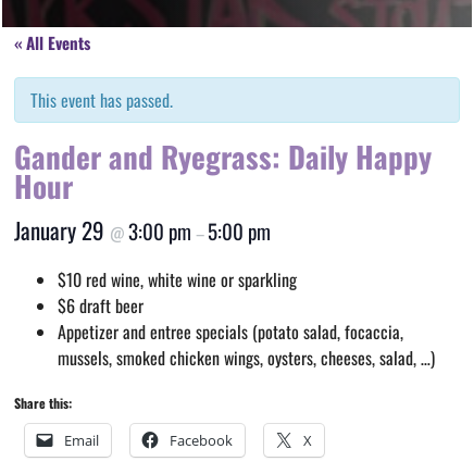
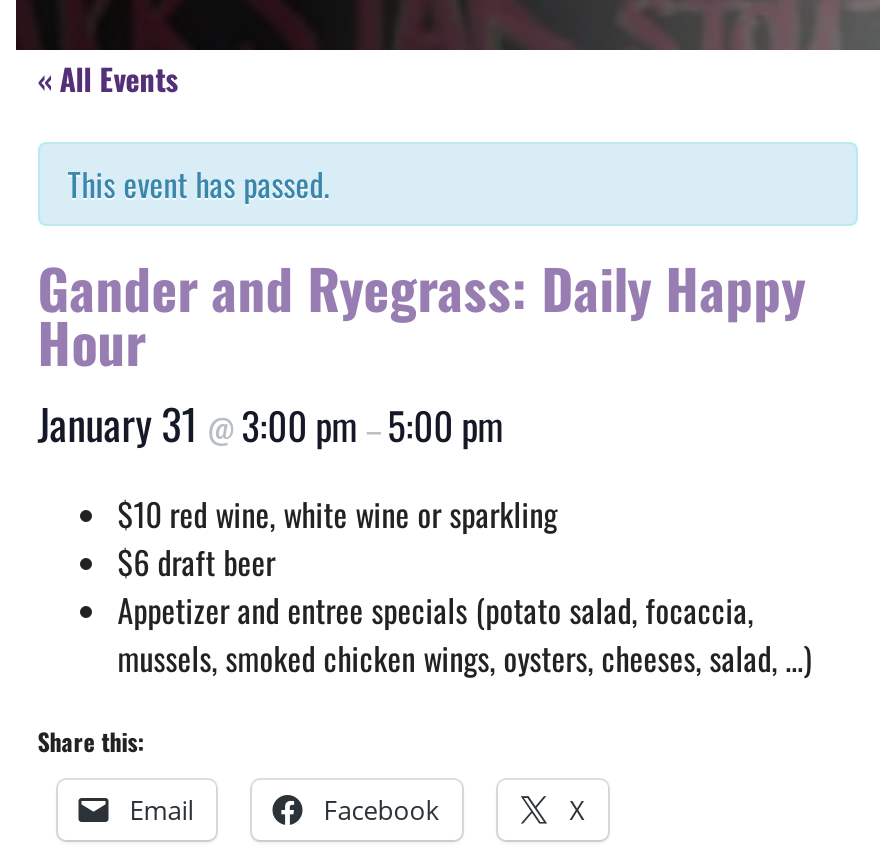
- January 29 @ 3:00 pm – 5:00 pm
+ January 31 @ 3:00 pm – 5:00 pm
